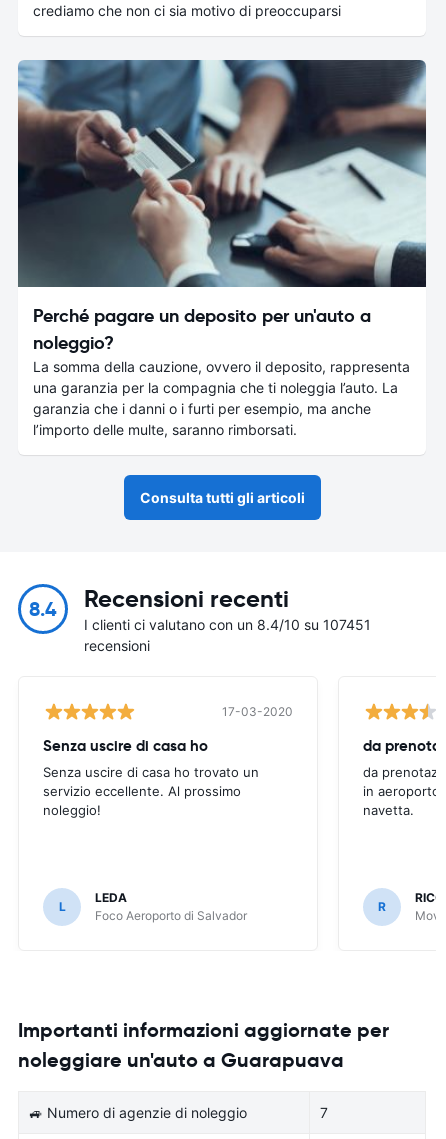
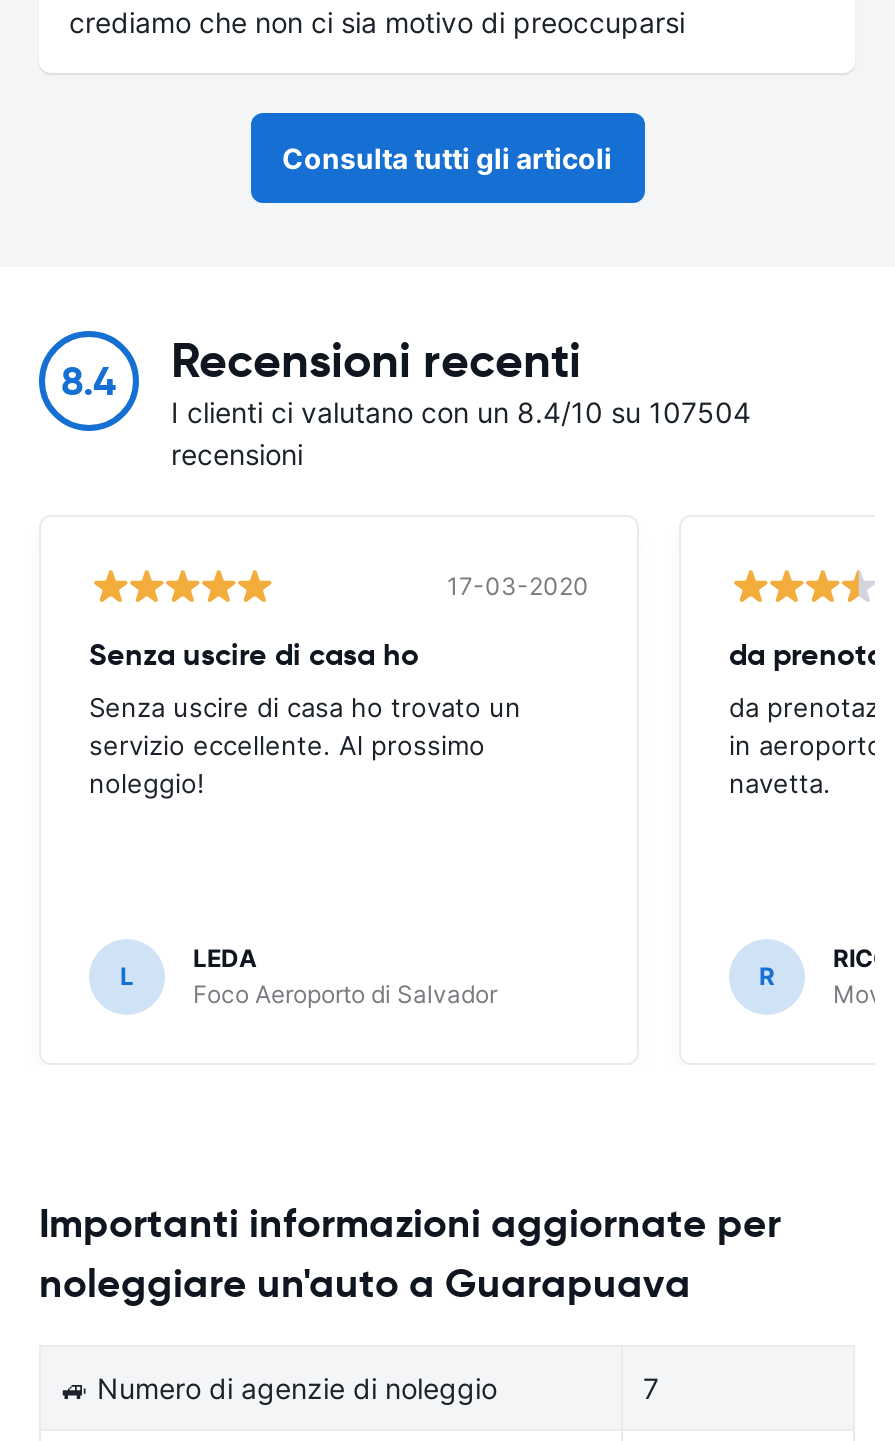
- [image]
- Perché pagare un deposito per un'auto a
- noleggio?
- La somma della cauzione, ovvero il deposito, rappresenta
- una garanzia per la compagnia che ti noleggia l’auto. La
- garanzia che i danni o i furti per esempio, ma anche
- l’importo delle multe, saranno rimborsati.

- I clienti ci valutano con un 8.4/10 su 107451
+ I clienti ci valutano con un 8.4/10 su 107504
